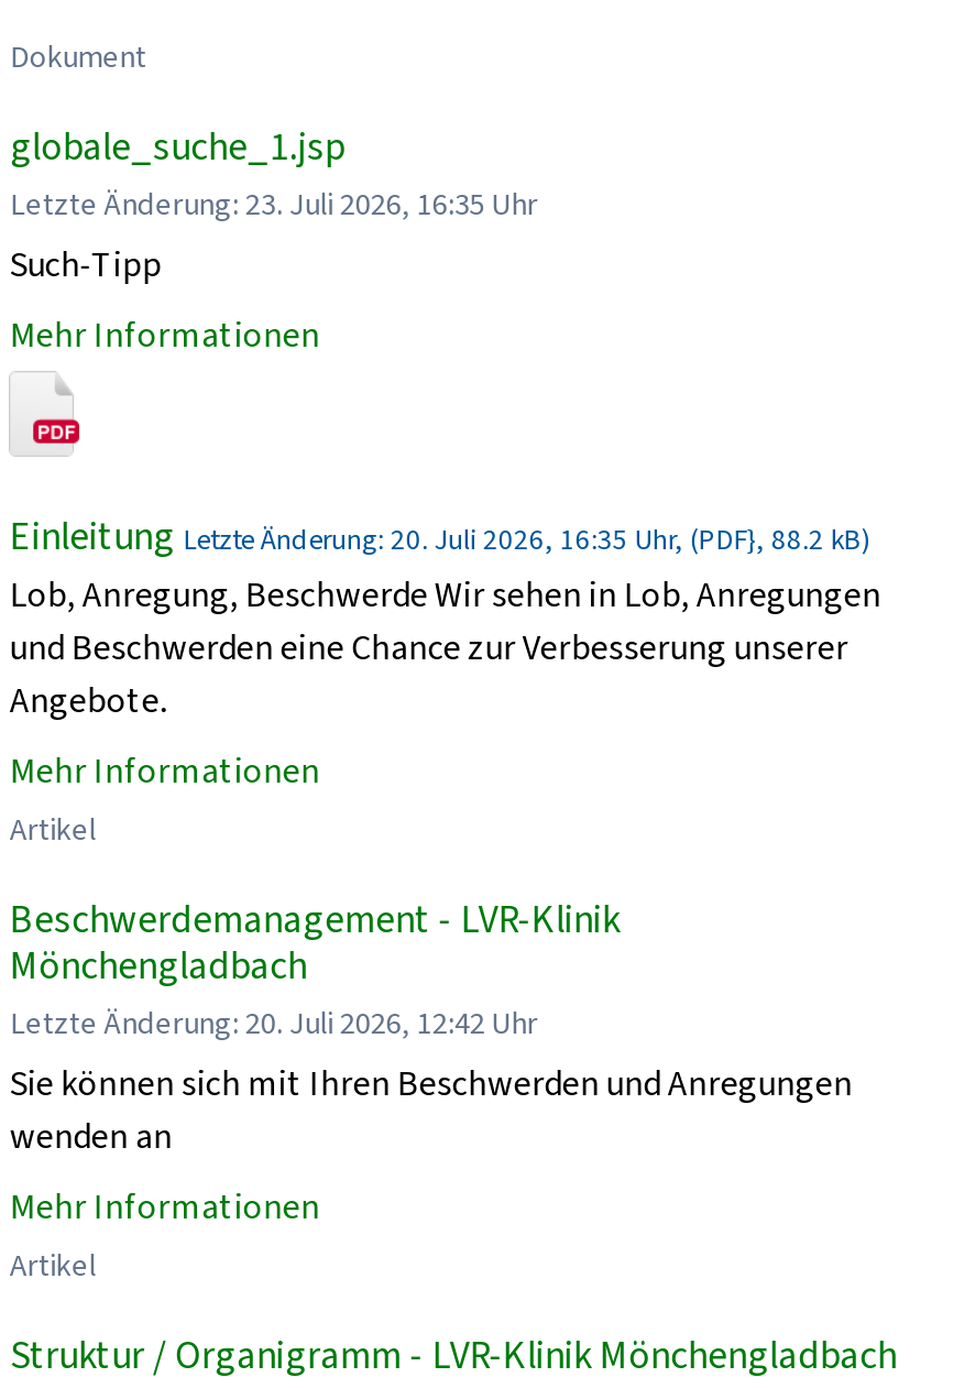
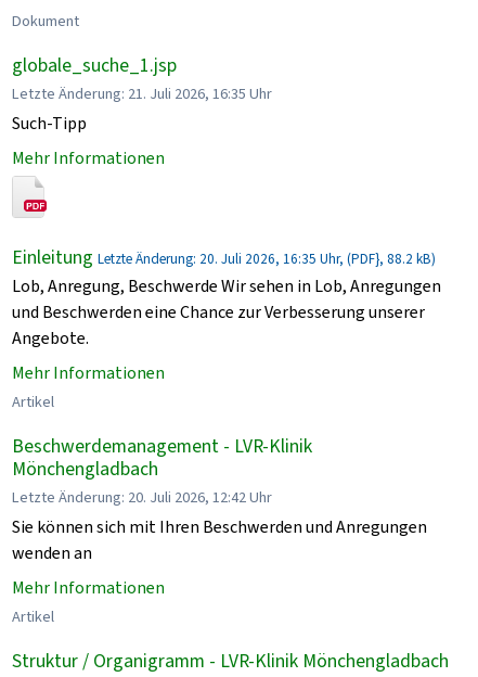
- Letzte Änderung: 23. Juli 2026, 16:35 Uhr
+ Letzte Änderung: 21. Juli 2026, 16:35 Uhr
